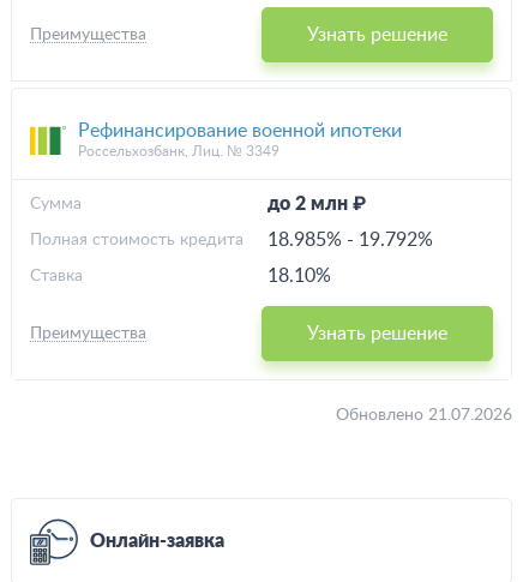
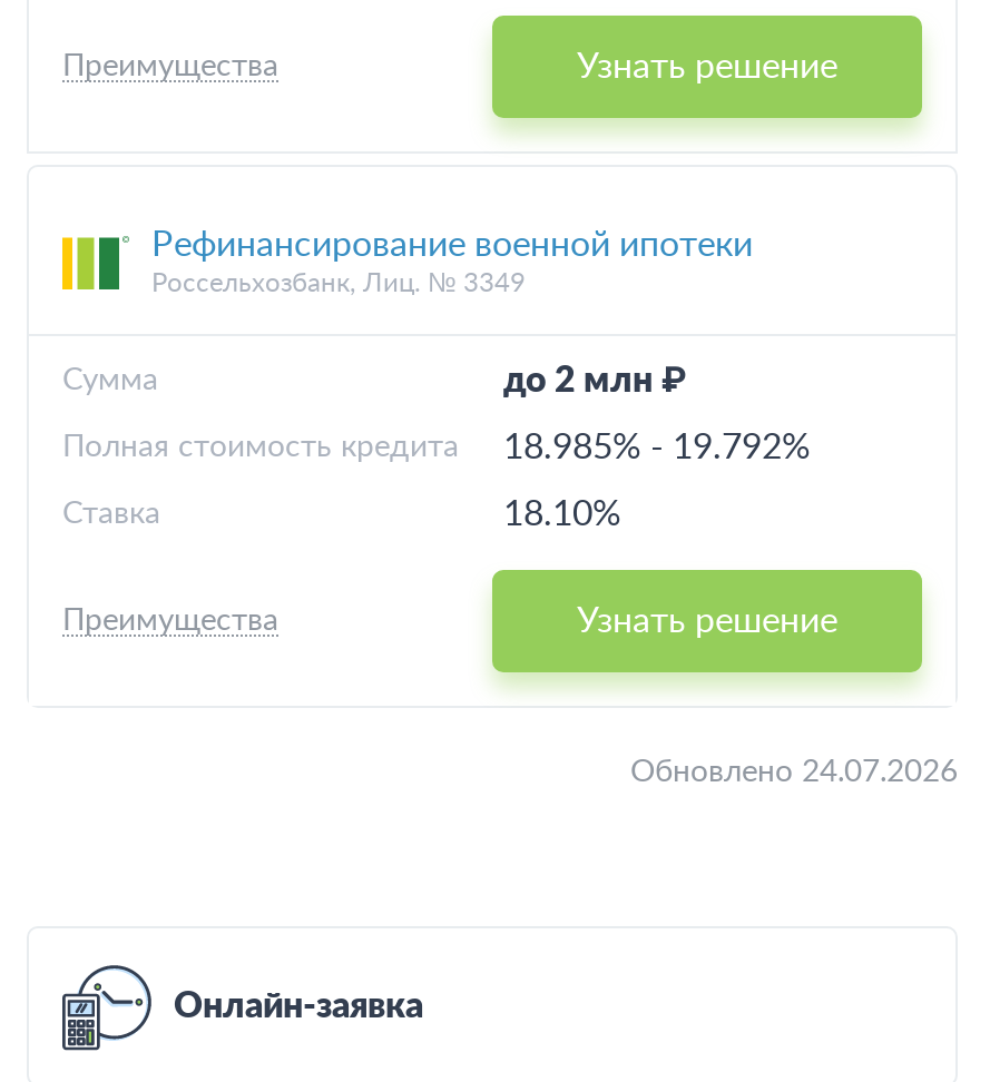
- Обновлено 21.07.2026
+ Обновлено 24.07.2026
